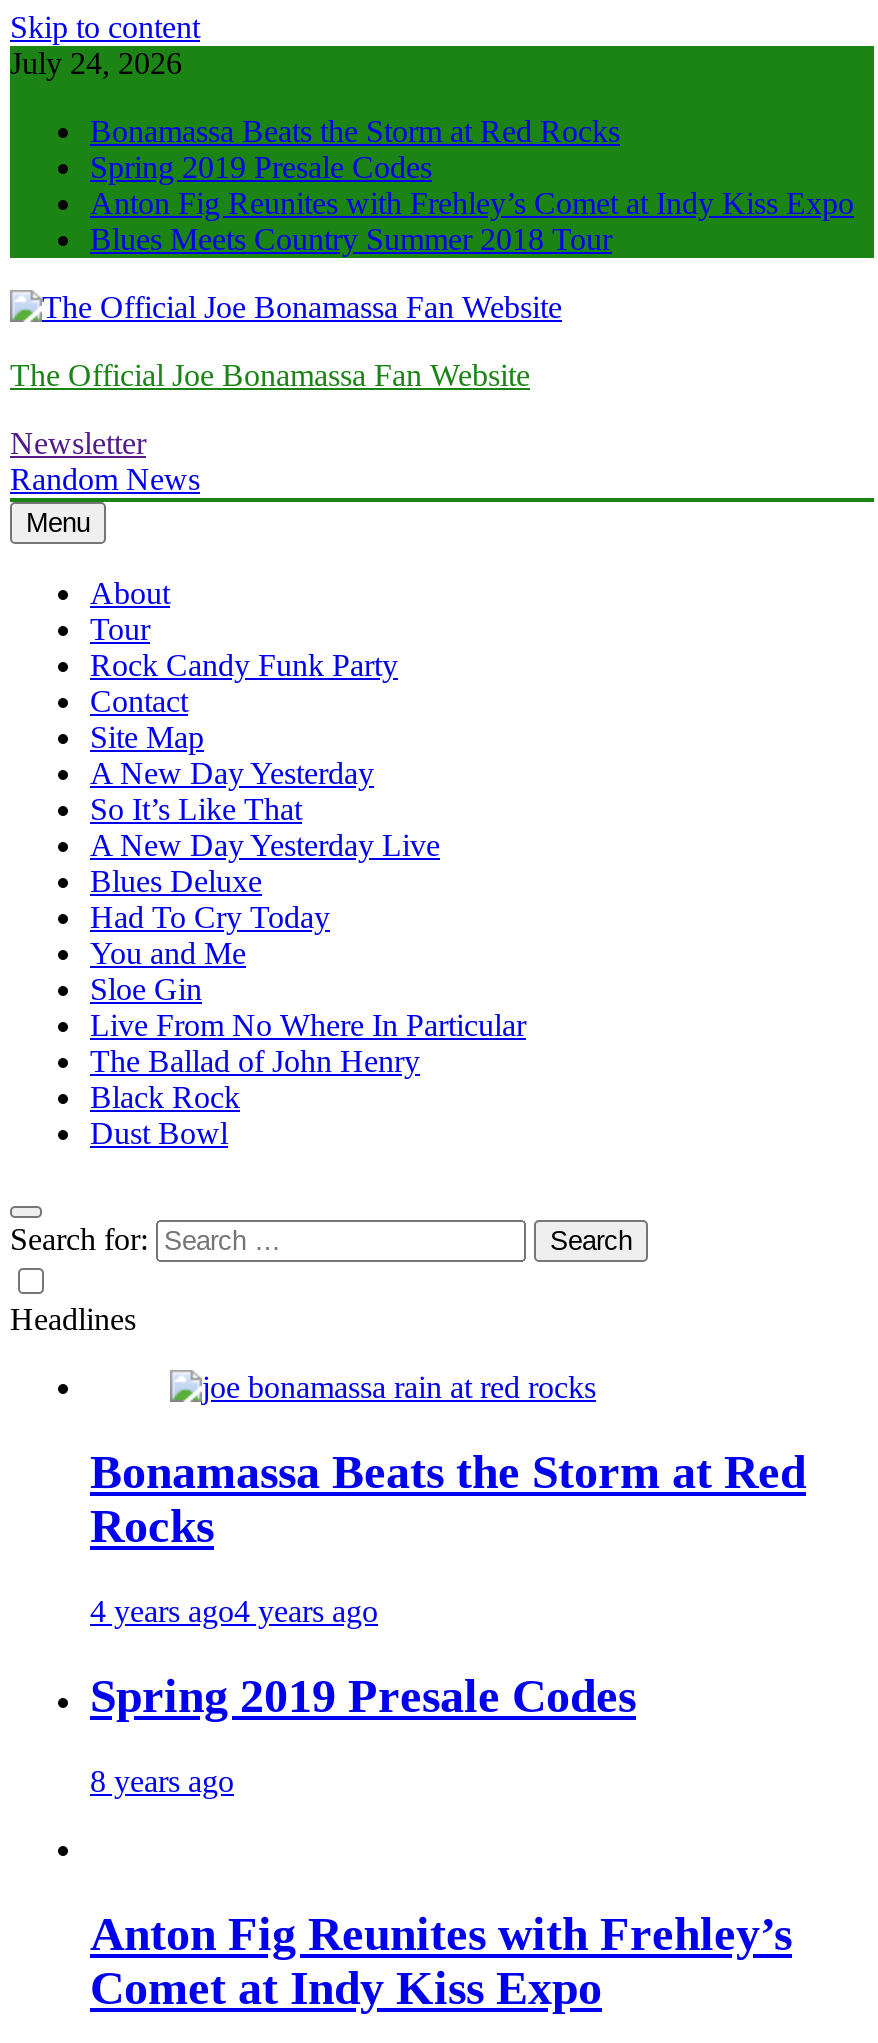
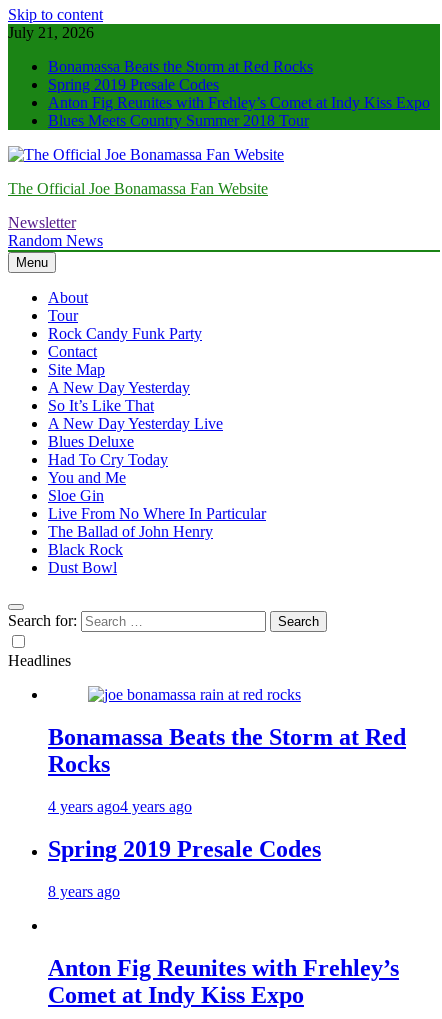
- July 24, 2026
+ July 21, 2026
